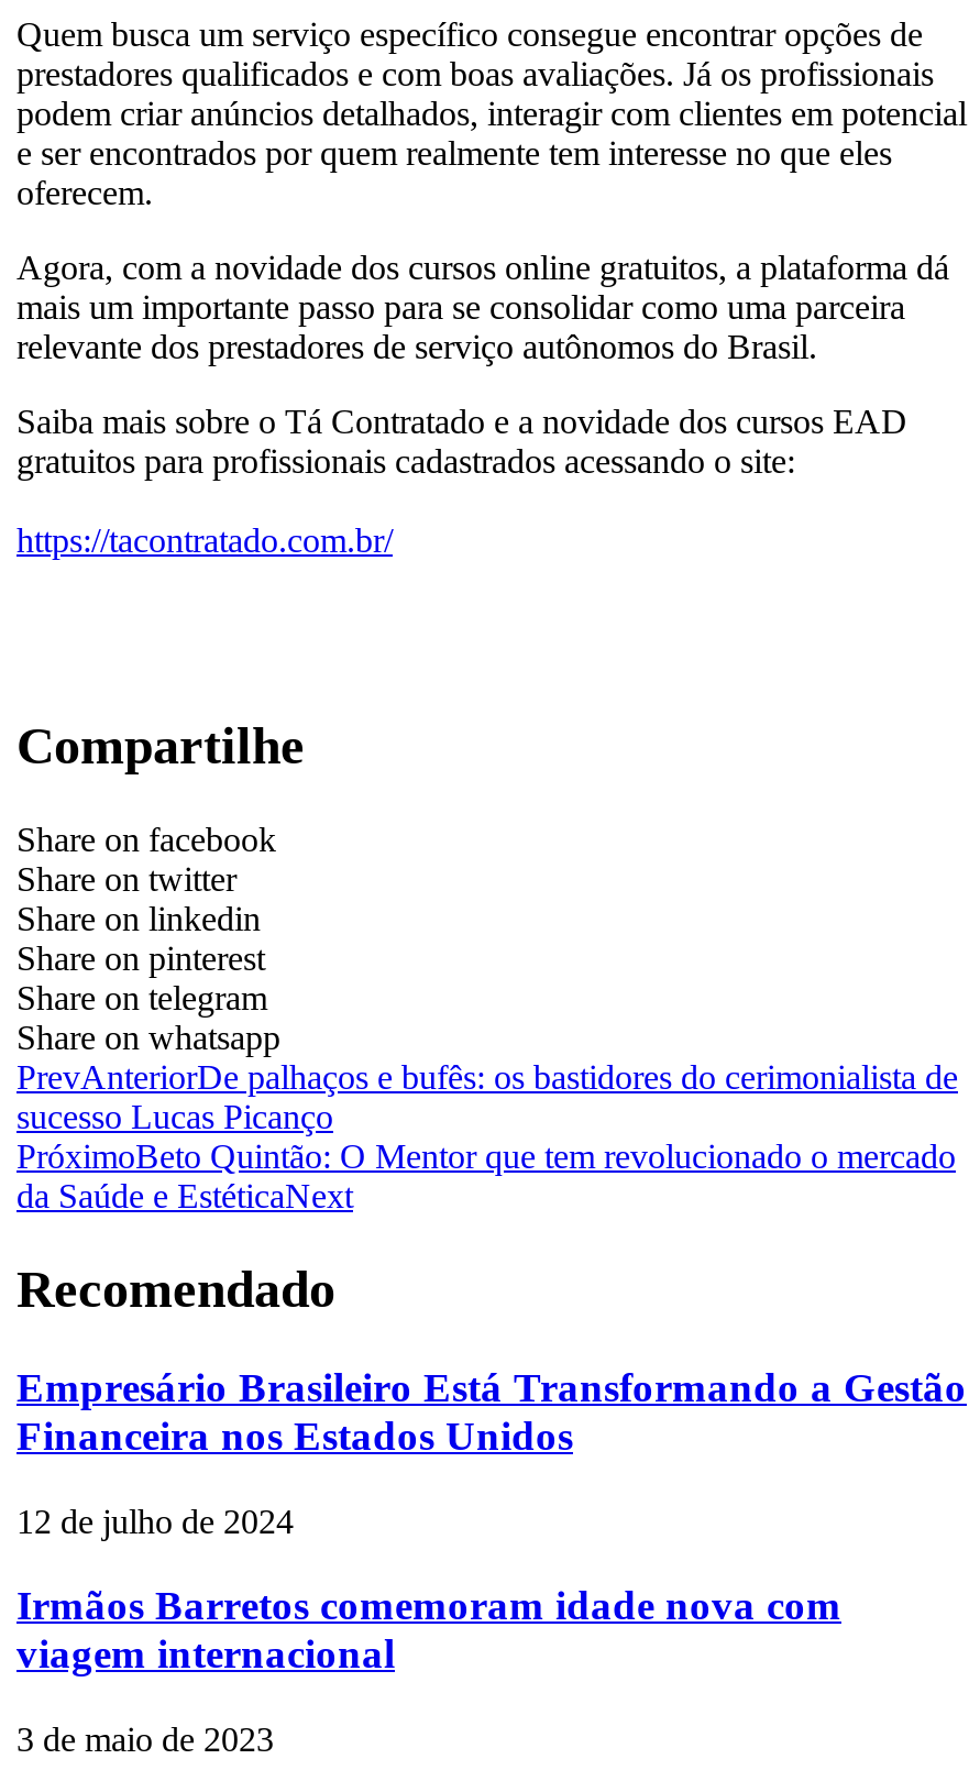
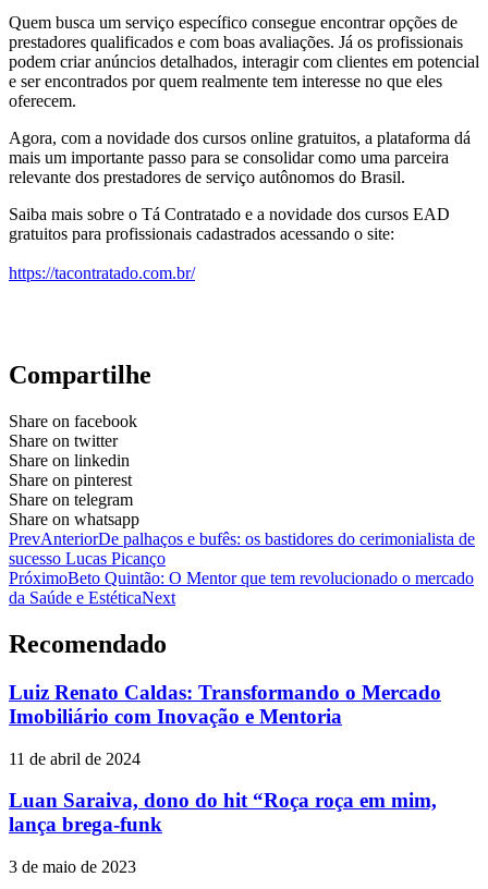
- Empresário Brasileiro Está Transformando a Gestão
- Financeira nos Estados Unidos
+ Luiz Renato Caldas: Transformando o Mercado
+ Imobiliário com Inovação e Mentoria

- 12 de julho de 2024
+ 11 de abril de 2024

- Irmãos Barretos comemoram idade nova com
- viagem internacional
+ Luan Saraiva, dono do hit “Roça roça em mim,
+ lança brega-funk
